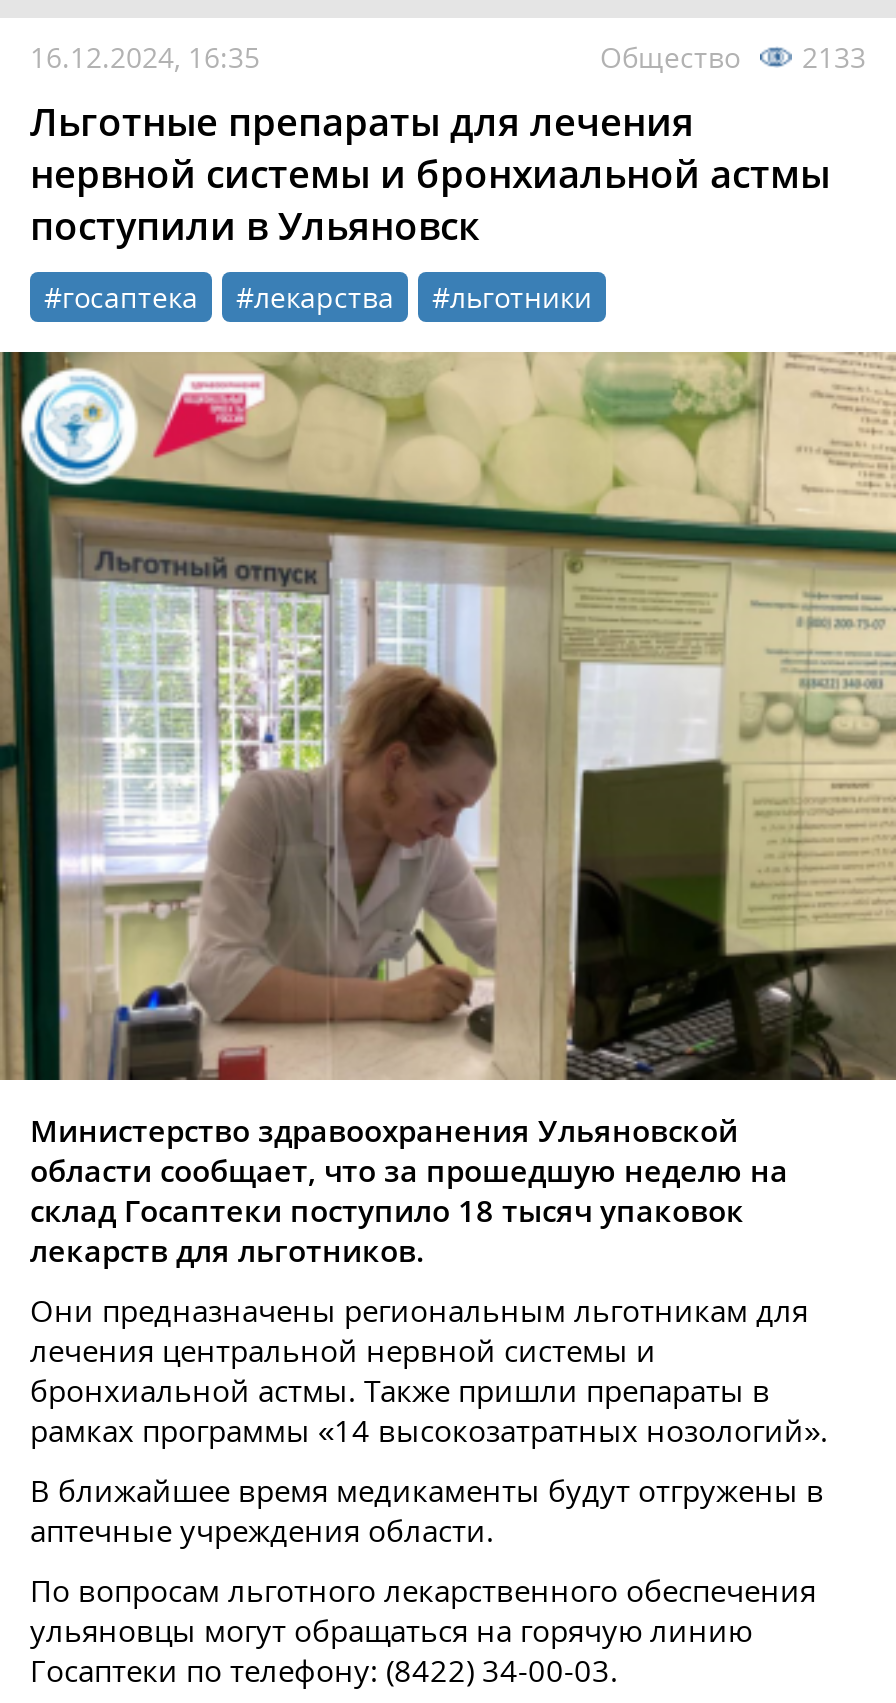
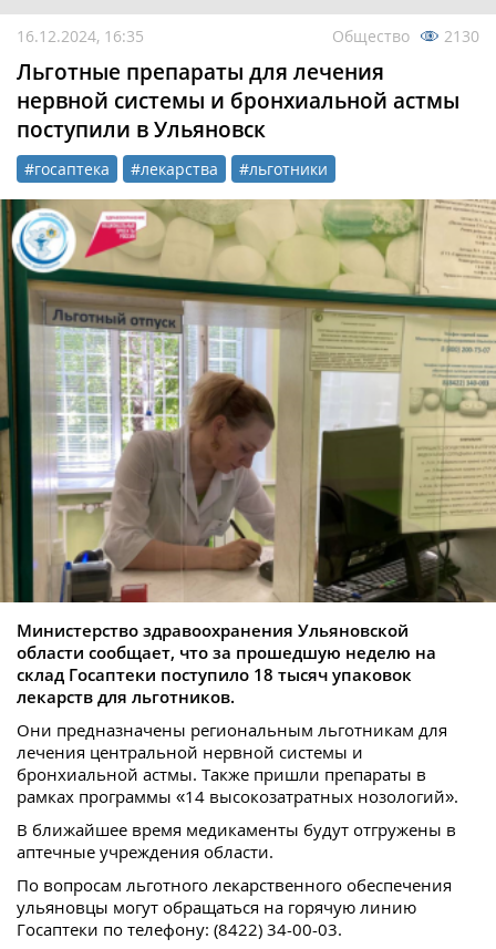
- Общество 2133
+ Общество 2130
